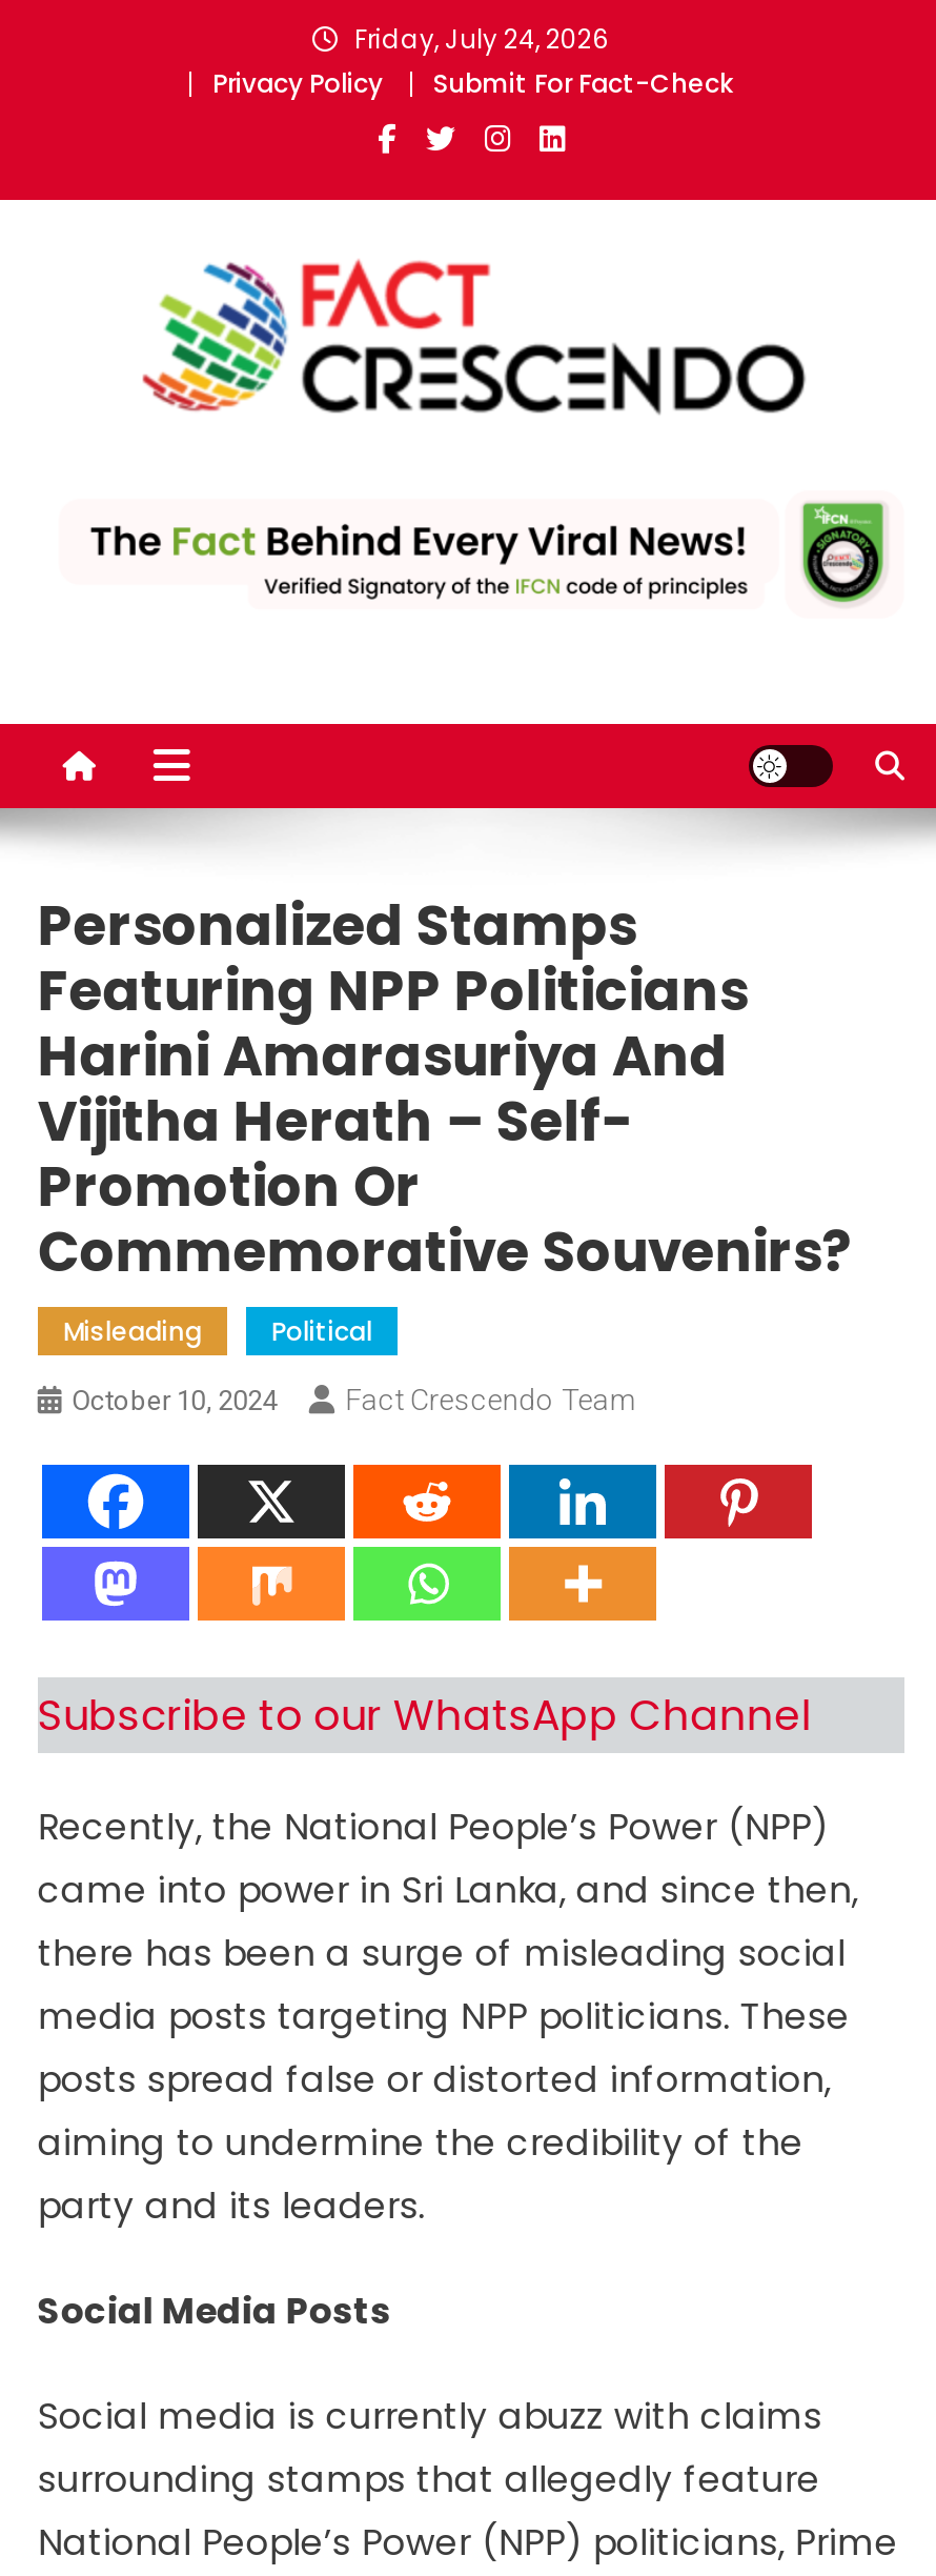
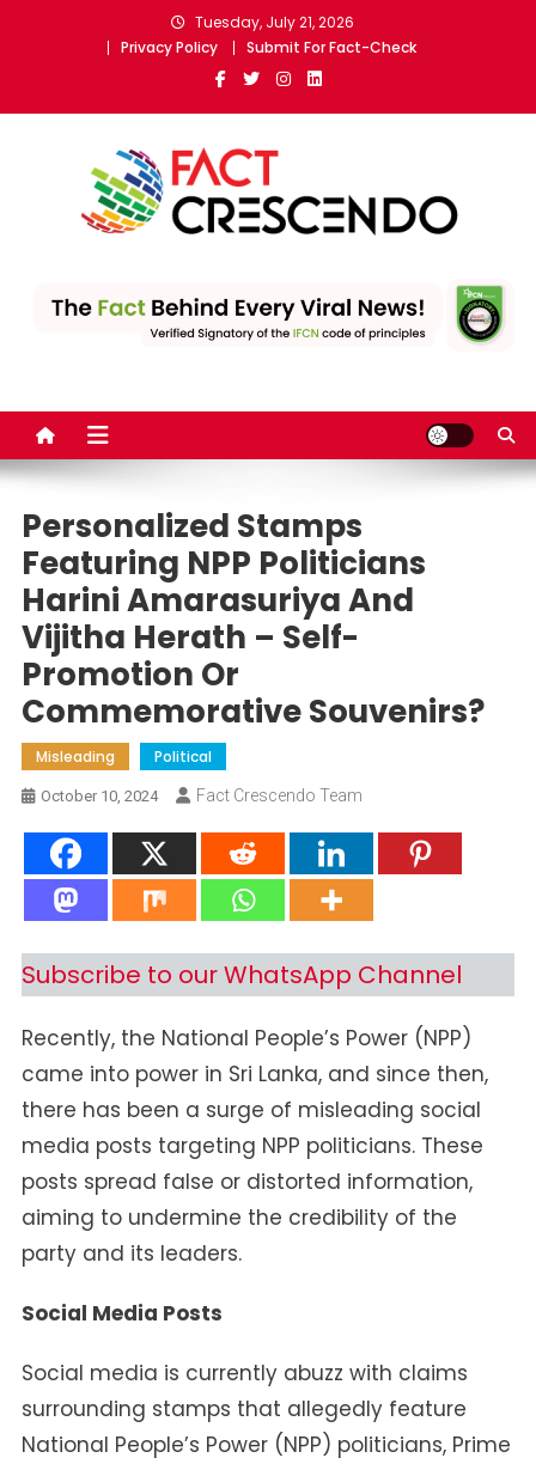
- Friday, July 24, 2026
+ Tuesday, July 21, 2026
